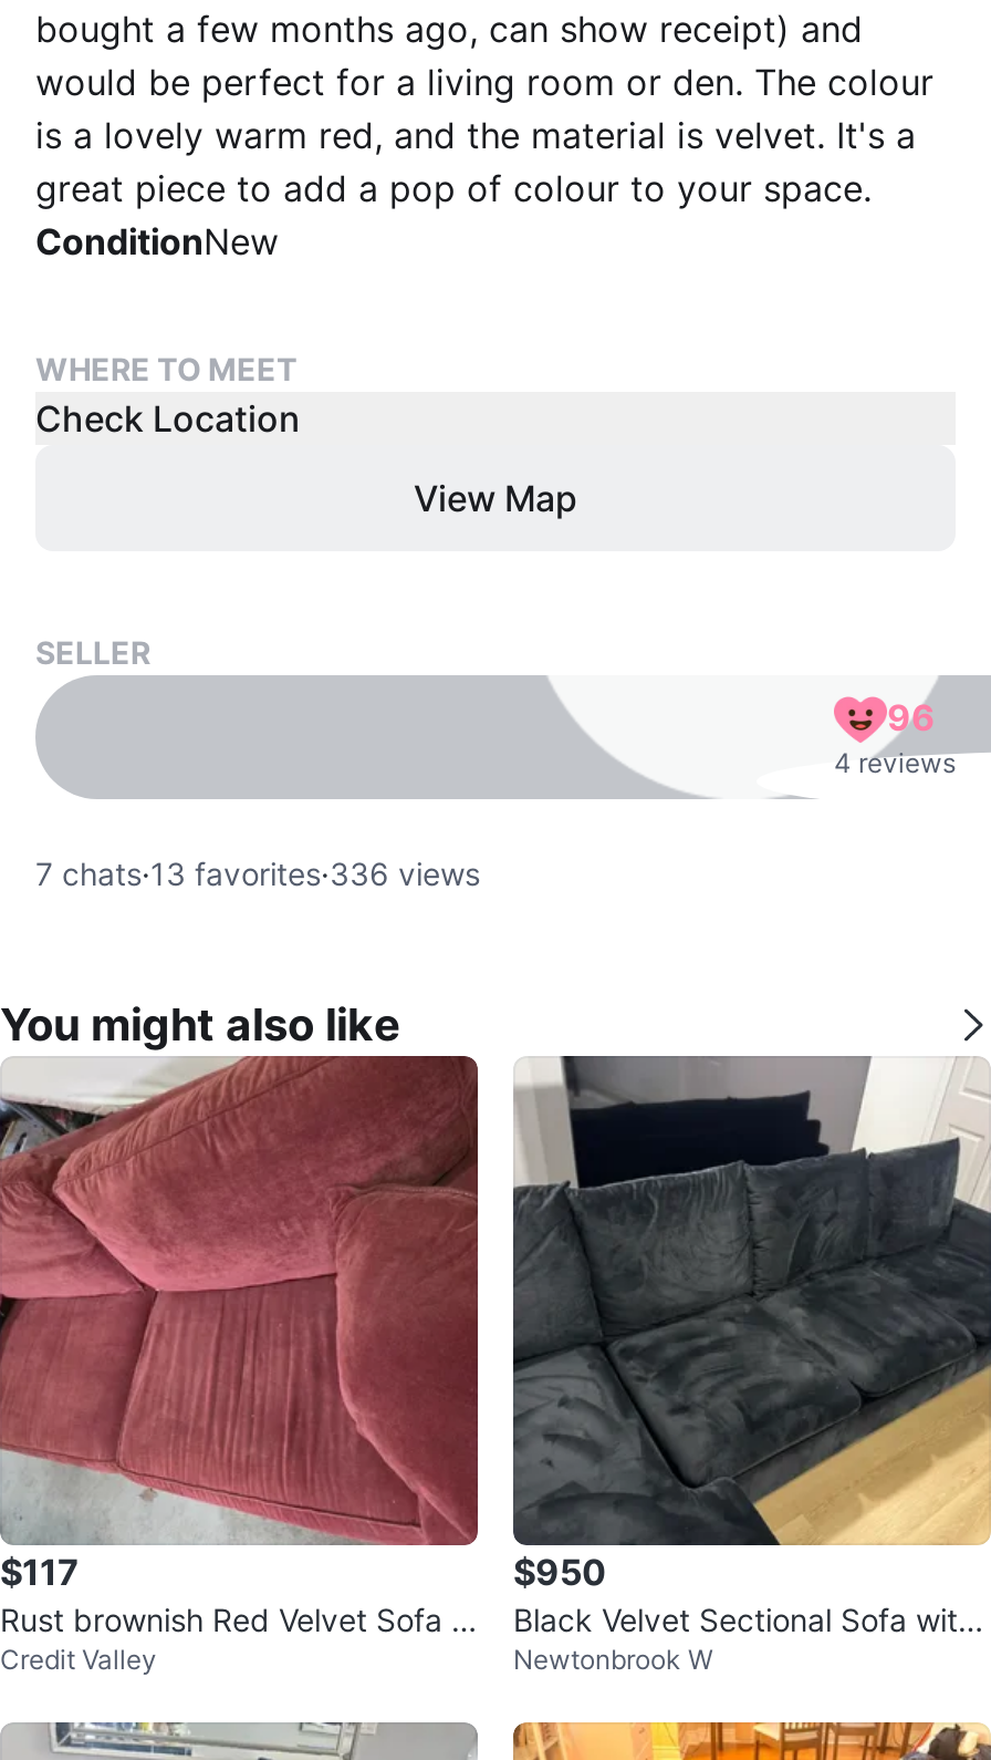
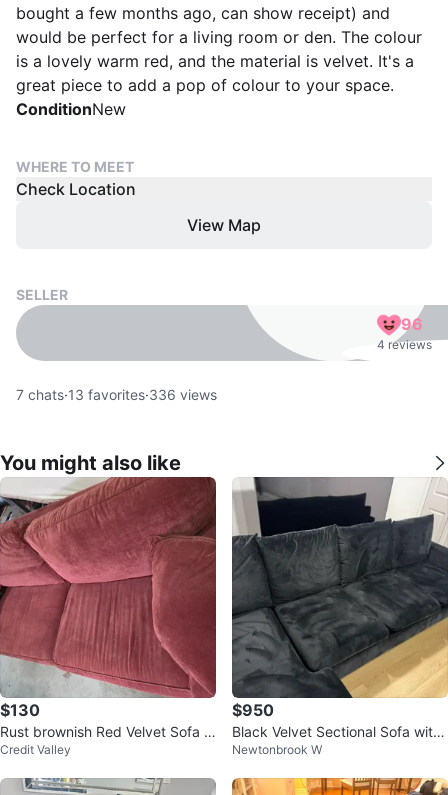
- $117
+ $130
